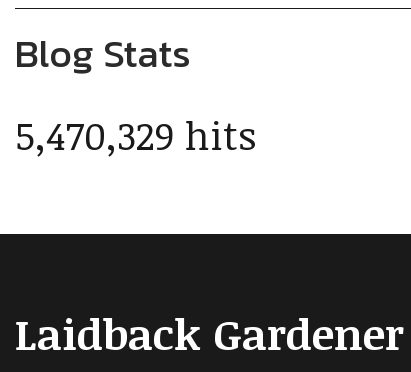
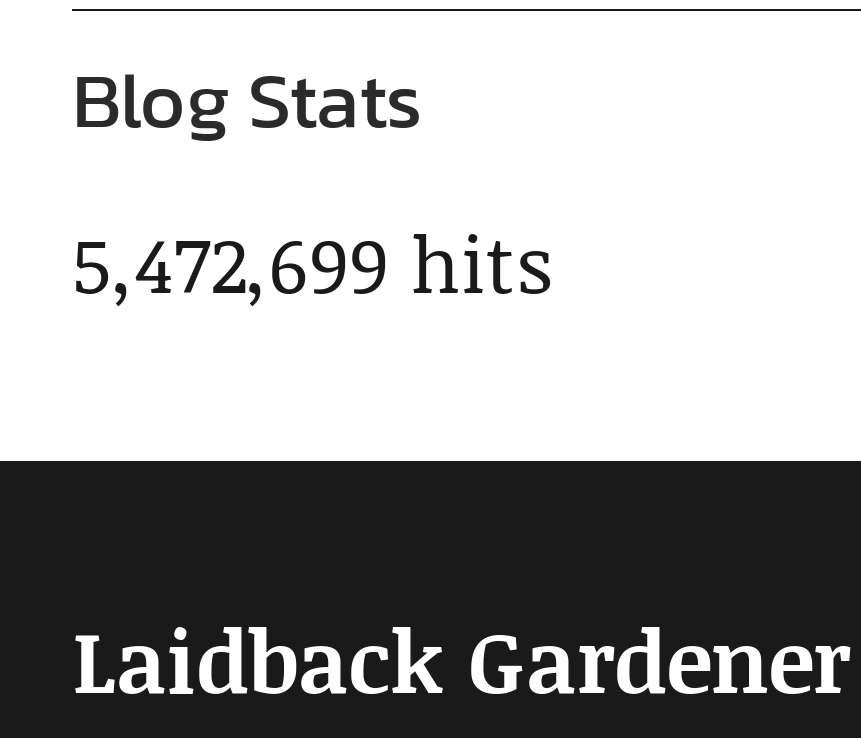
- 5,470,329 hits
+ 5,472,699 hits
